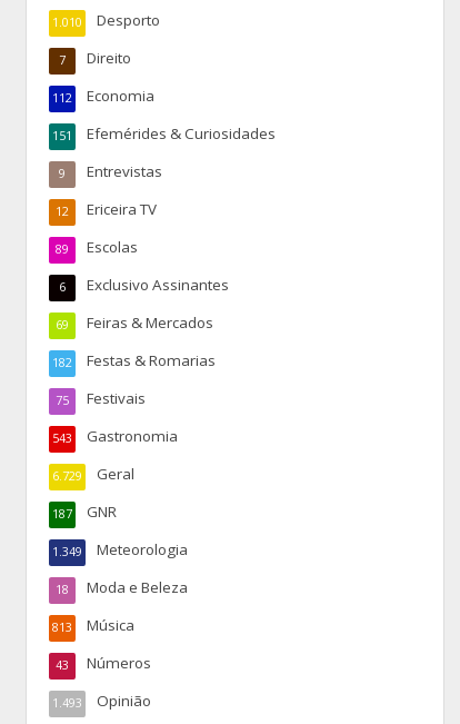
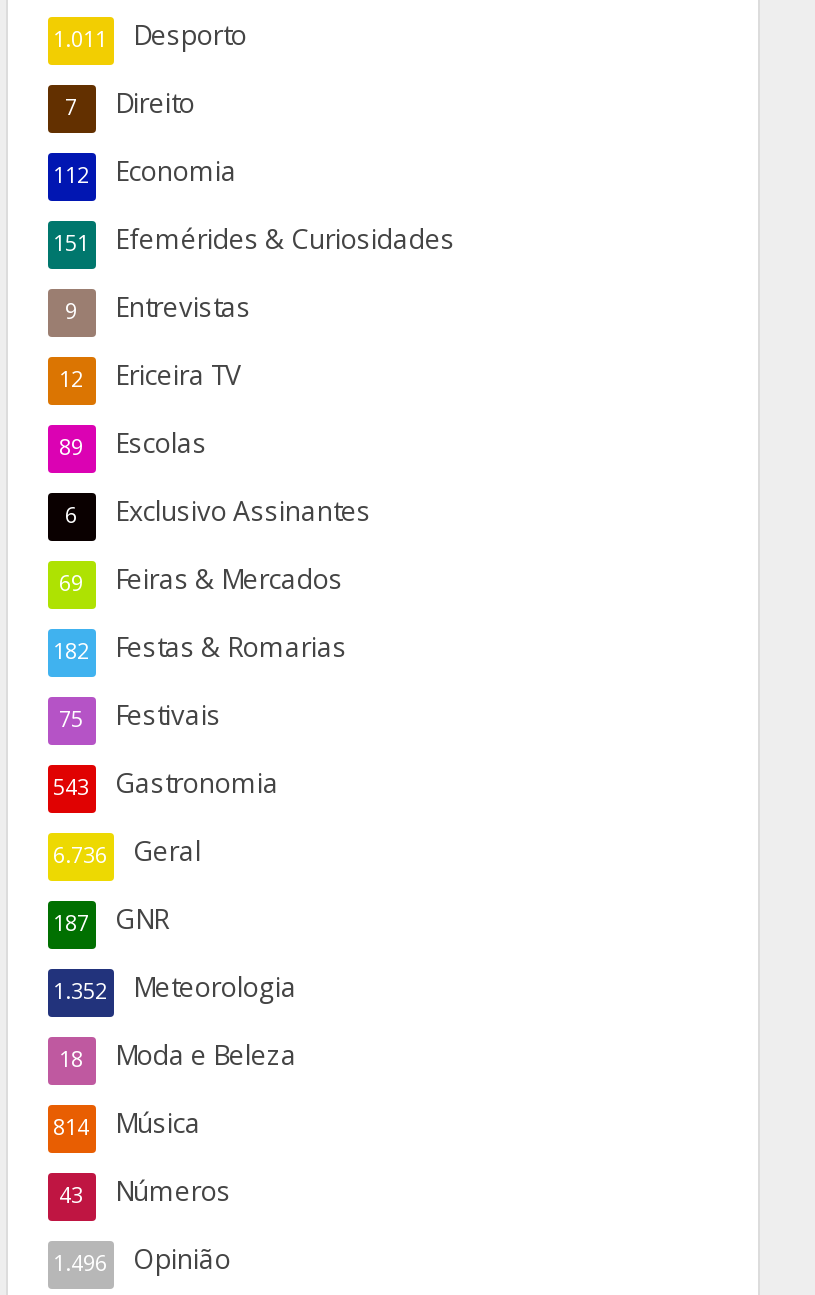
- 1.010 Desporto
+ 1.011 Desporto

- 6.729 Geral
+ 6.736 Geral

- 1.349 Meteorologia
+ 1.352 Meteorologia

- 813 Música
+ 814 Música

- 1.493 Opinião
+ 1.496 Opinião
